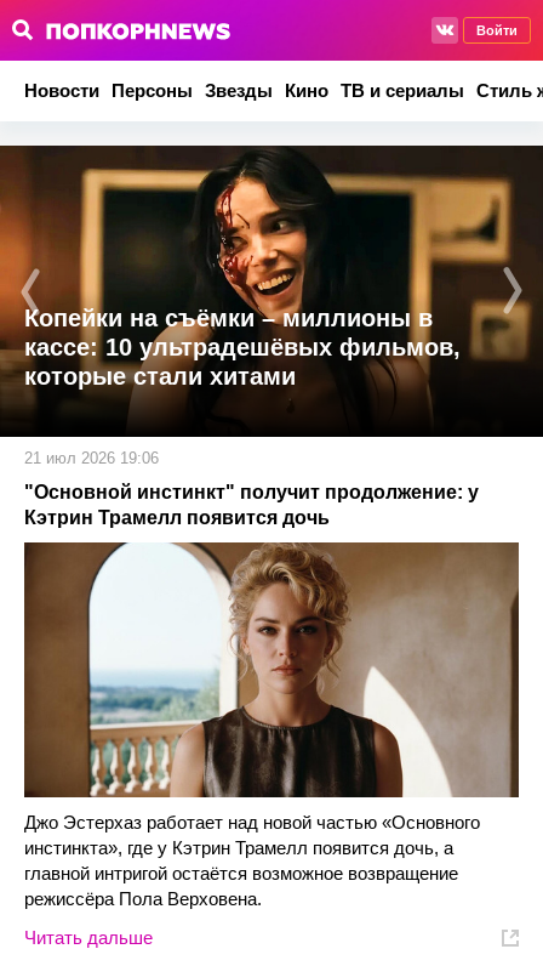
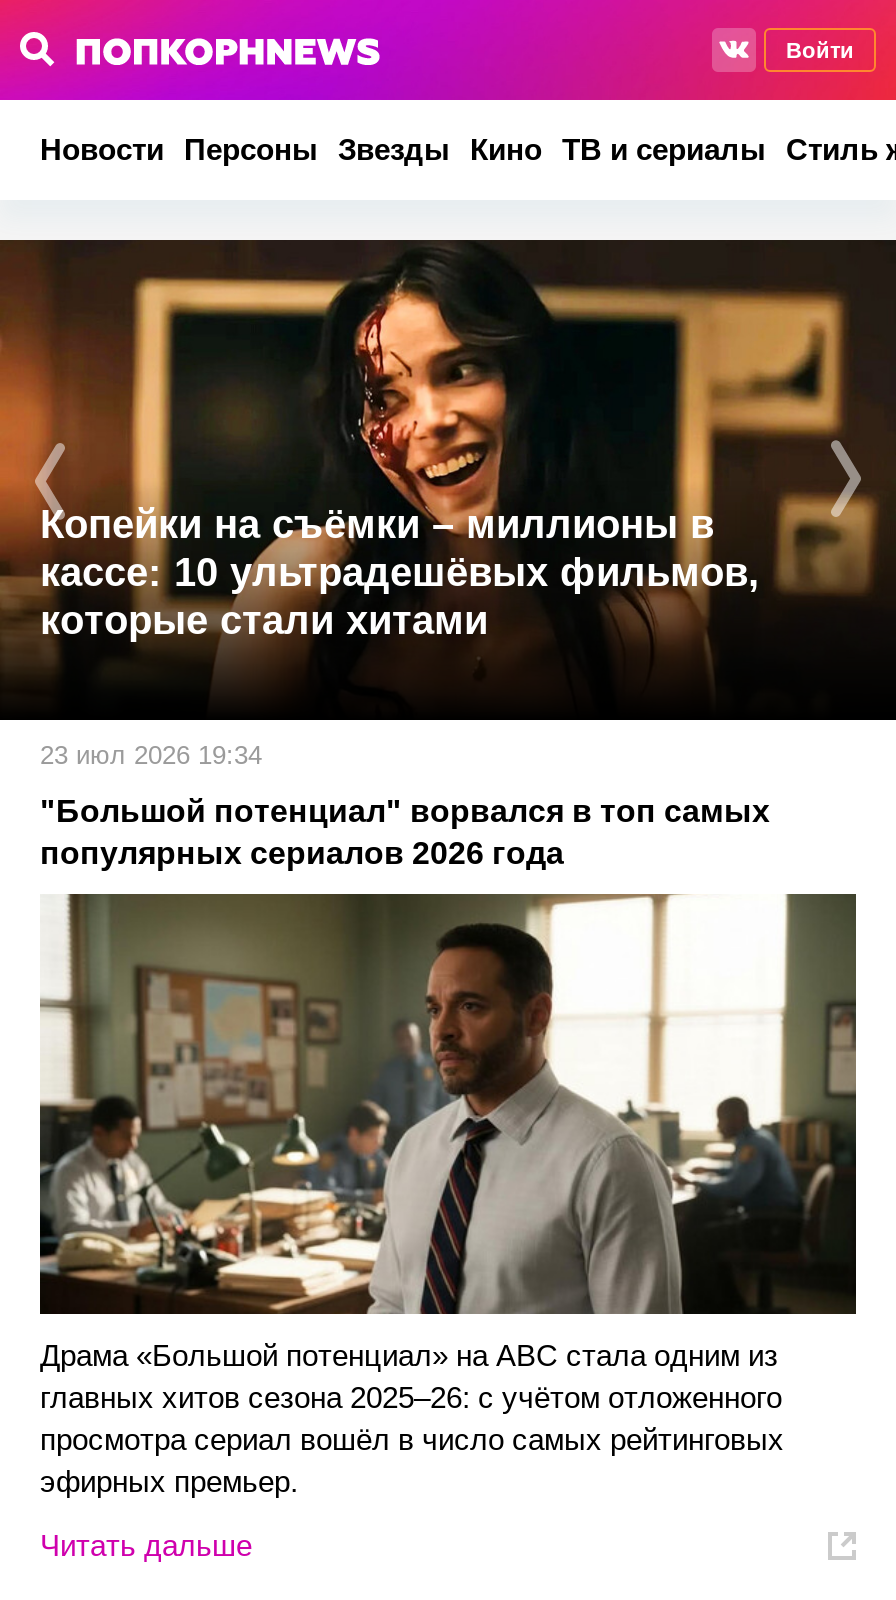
- 21 июл 2026 19:06
+ 23 июл 2026 19:34

- "Основной инстинкт" получит продолжение: у
- Кэтрин Трамелл появится дочь
+ "Большой потенциал" ворвался в топ самых
+ популярных сериалов 2026 года

- [image]
- Джо Эстерхаз работает над новой частью «Основного
- инстинкта», где у Кэтрин Трамелл появится дочь, а
- главной интригой остаётся возможное возвращение
- режиссёра Пола Верховена.
+ [image]
+ Драма «Большой потенциал» на ABC стала одним из
+ главных хитов сезона 2025–26: с учётом отложенного
+ просмотра сериал вошёл в число самых рейтинговых
+ эфирных премьер.
